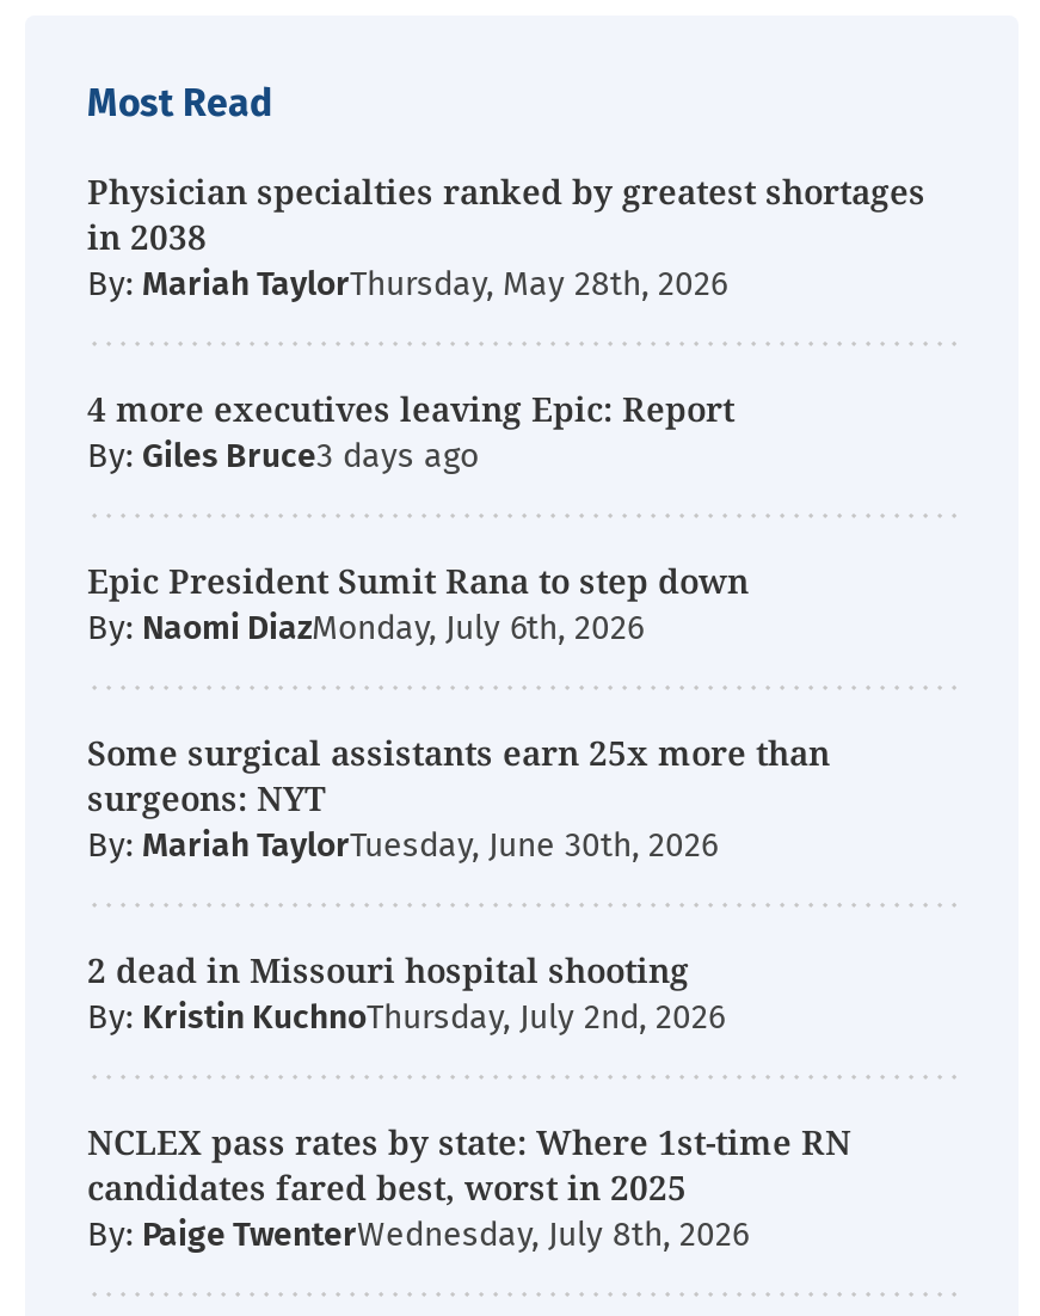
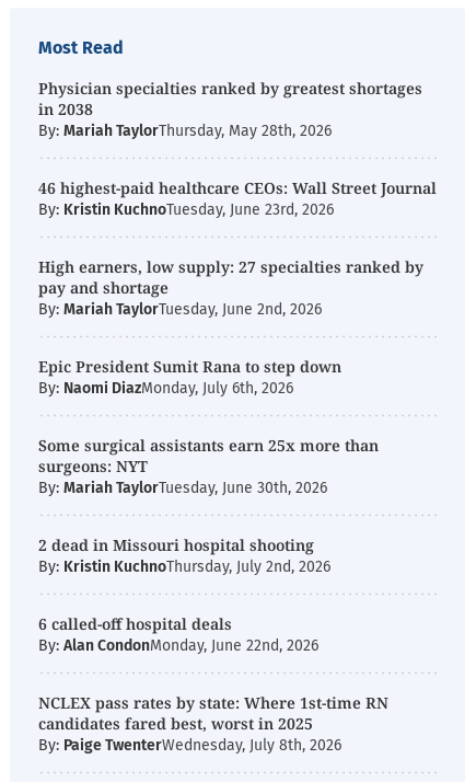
- 4 more executives leaving Epic: Report
- By: Giles Bruce
+ 46 highest-paid healthcare CEOs: Wall Street Journal
+ By: Kristin KuchnoTuesday, June 23rd, 2026
+ High earners, low supply: 27 specialties ranked by
+ pay and shortage
+ By: Mariah TaylorTuesday, June 2nd, 2026

+ 6 called-off hospital deals
+ By: Alan CondonMonday, June 22nd, 2026
